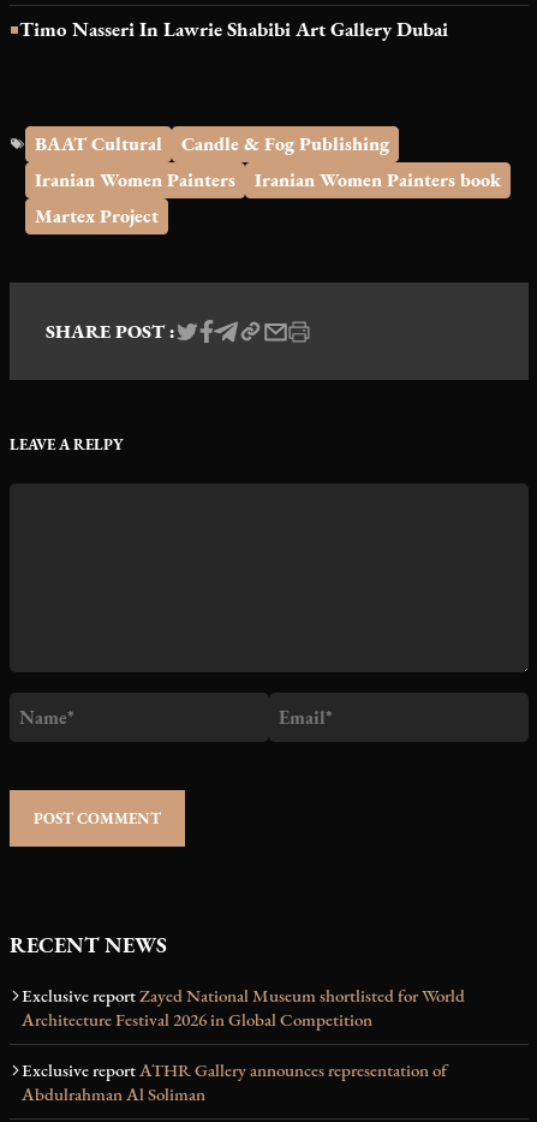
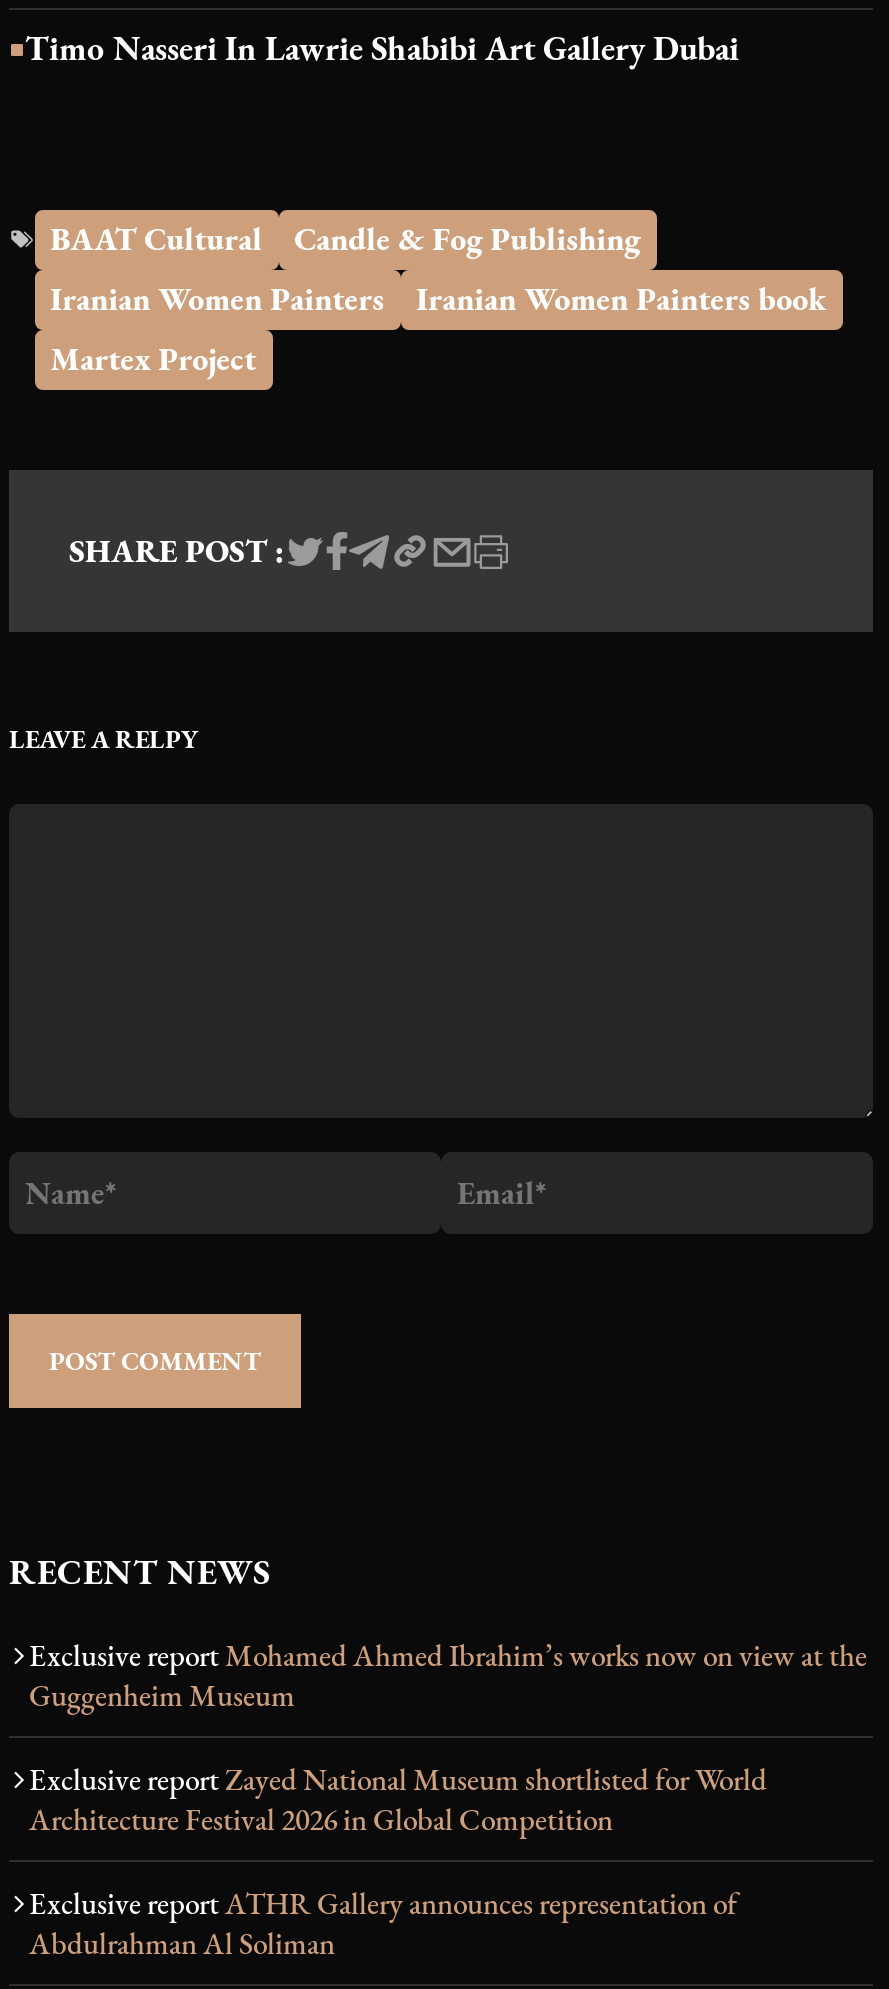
+ Exclusive report Mohamed Ahmed Ibrahim’s works now on view at the
+ Guggenheim Museum
